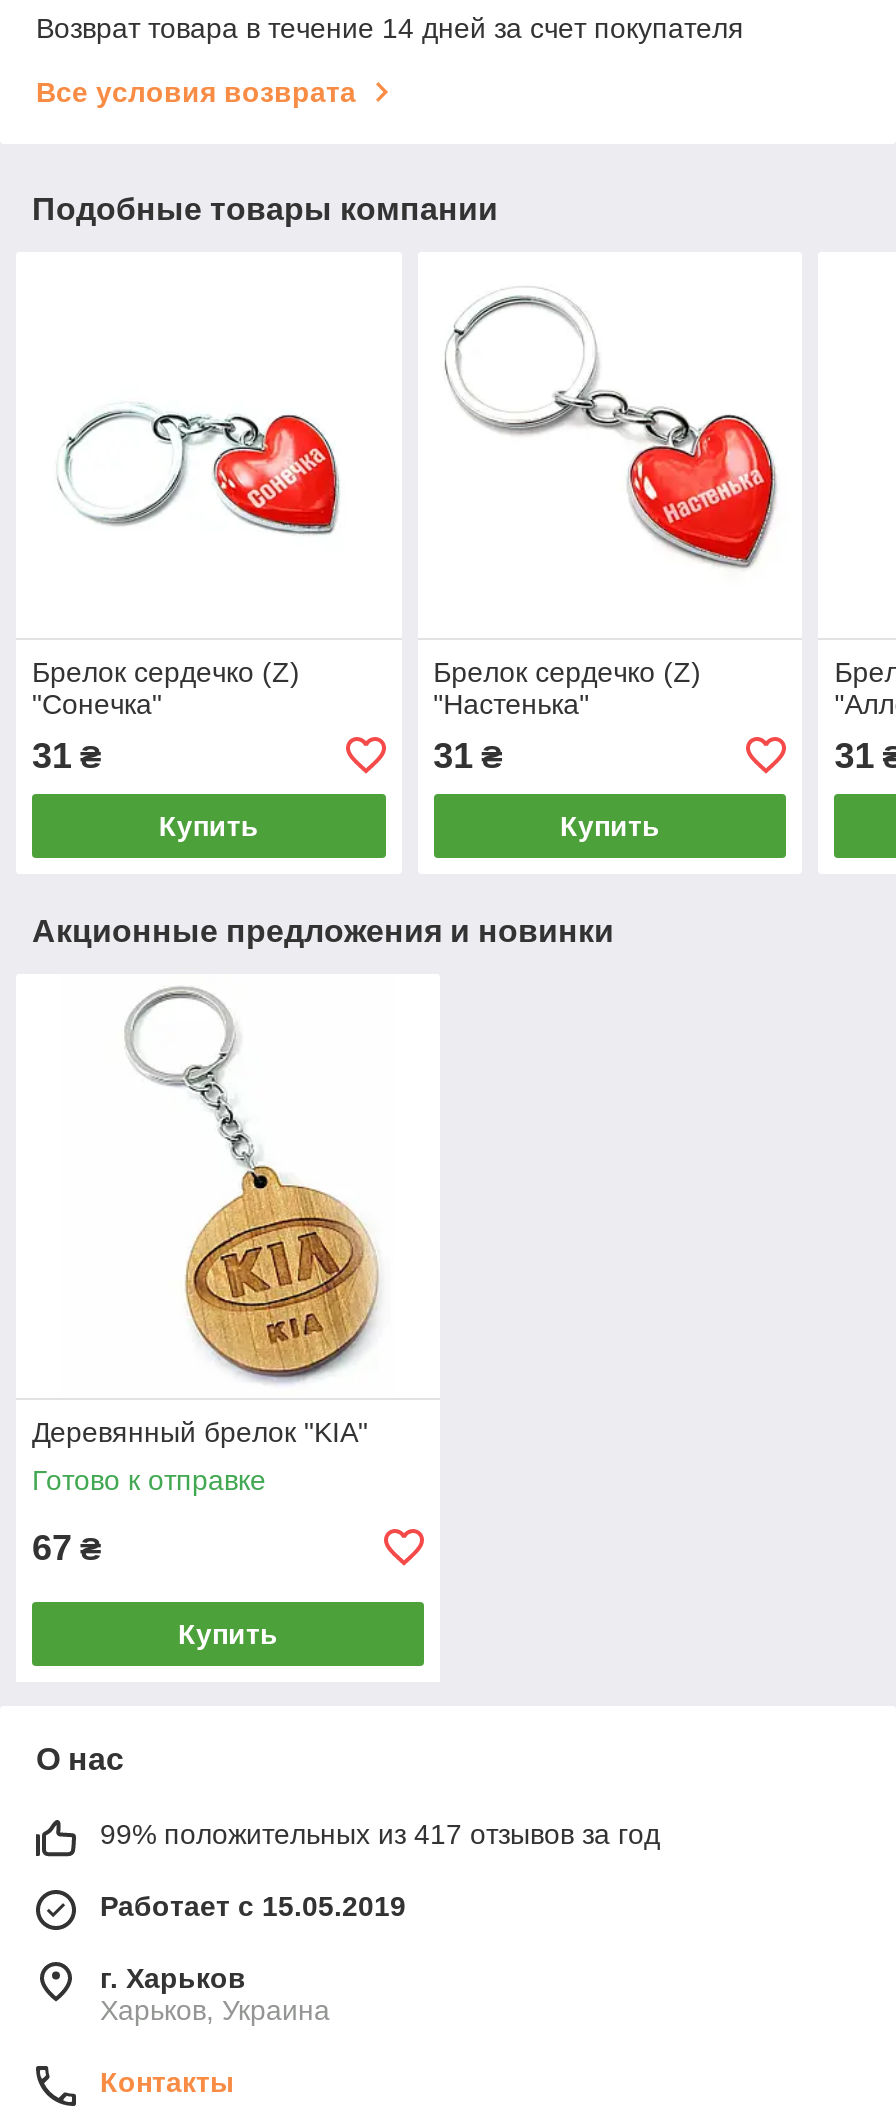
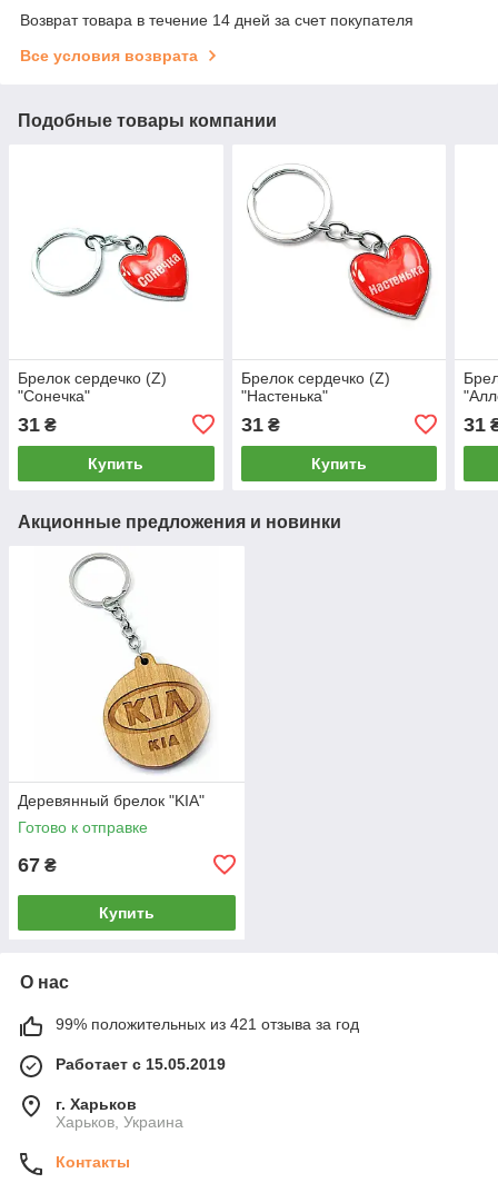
- 99% положительных из 417 отзывов за год
+ 99% положительных из 421 отзыва за год
